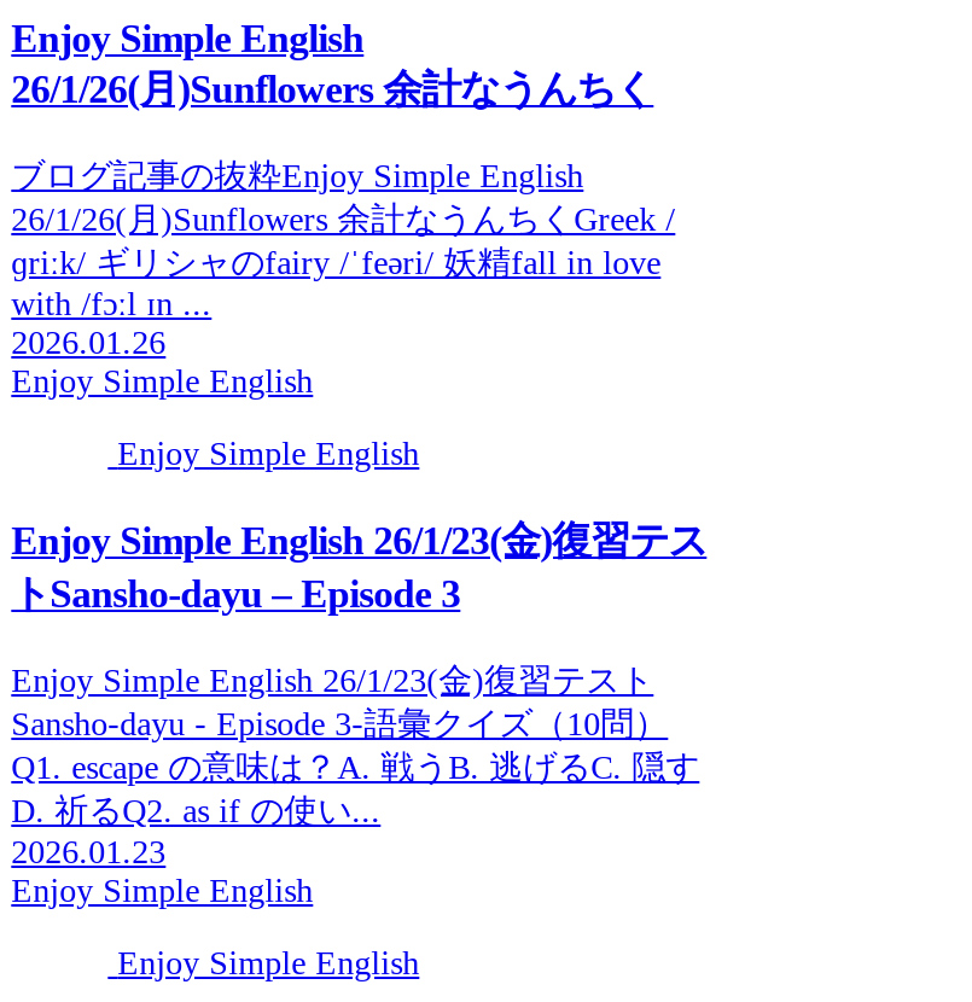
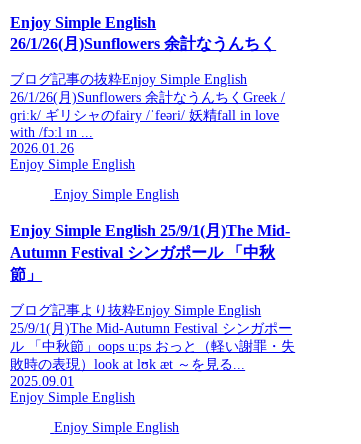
- Enjoy Simple English 26/1/23(金)復習テス
- トSansho-dayu – Episode 3
+ Enjoy Simple English 25/9/1(月)The Mid-
+ Autumn Festival シンガポール 「中秋
+ 節」

- Enjoy Simple English 26/1/23(金)復習テスト
- Sansho-dayu - Episode 3-語彙クイズ（10問）
- Q1. escape の意味は？A. 戦うB. 逃げるC. 隠す
- D. 祈るQ2. as if の使い...
- 2026.01.23
+ ブログ記事より抜粋Enjoy Simple English
+ 25/9/1(月)The Mid-Autumn Festival シンガポー
+ ル 「中秋節」oops uːps おっと（軽い謝罪・失
+ 敗時の表現）look at lʊk æt ～を見る...
+ 2025.09.01
